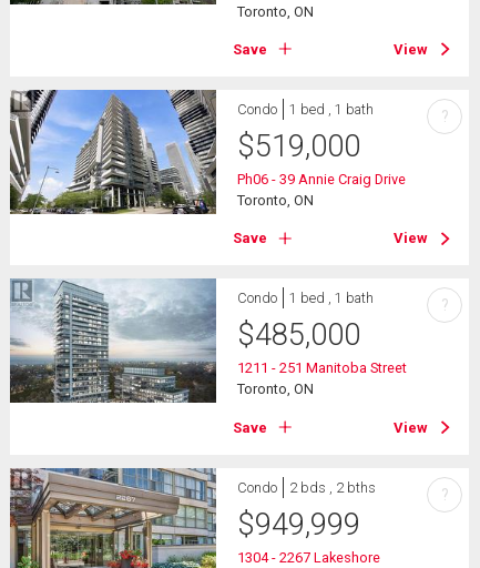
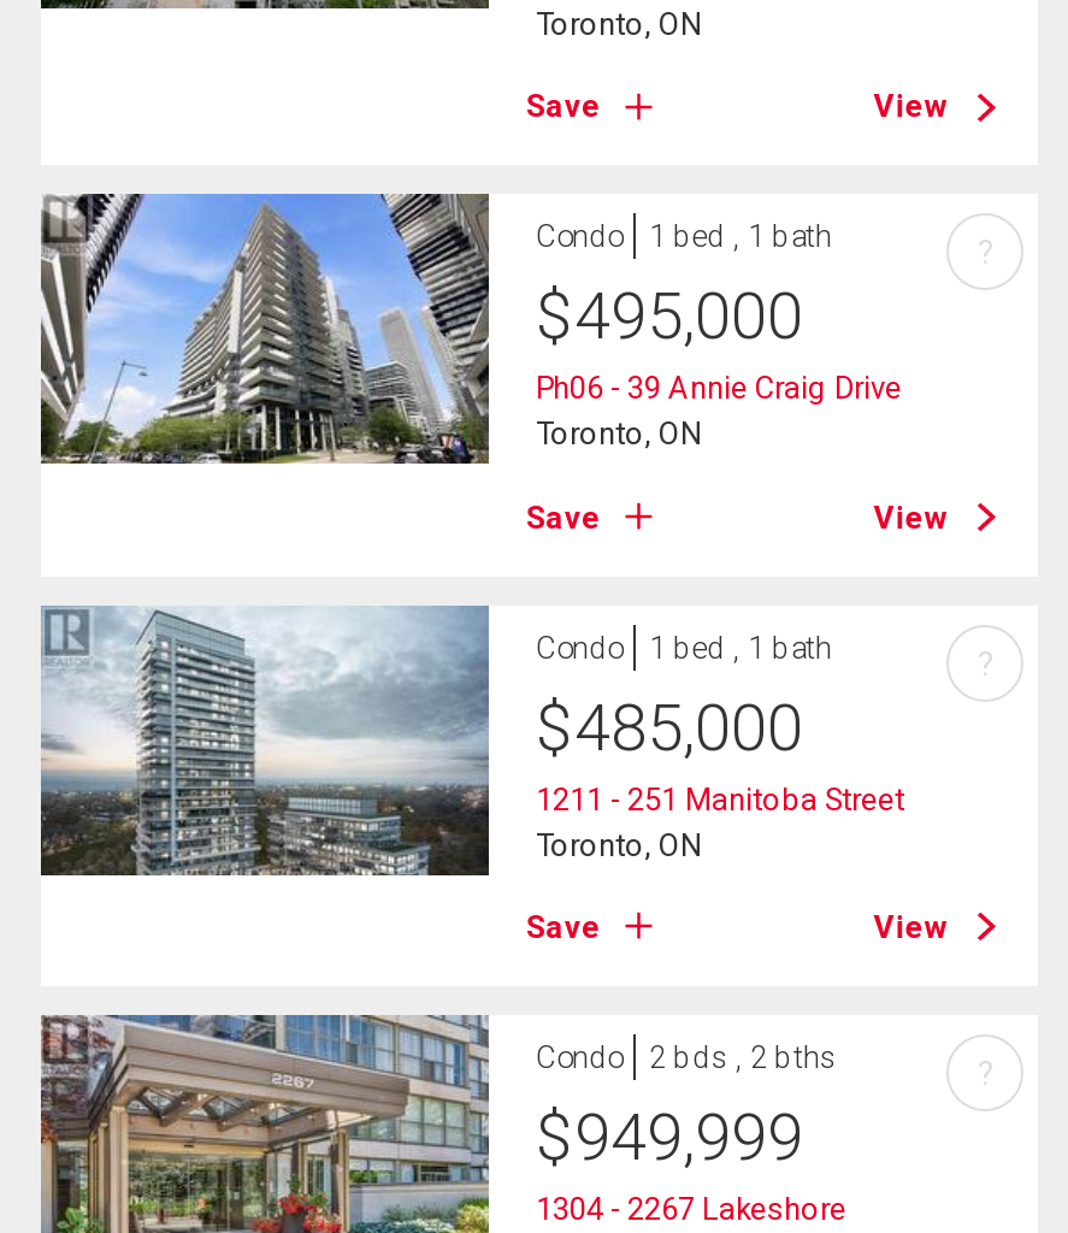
- $519,000
+ $495,000
